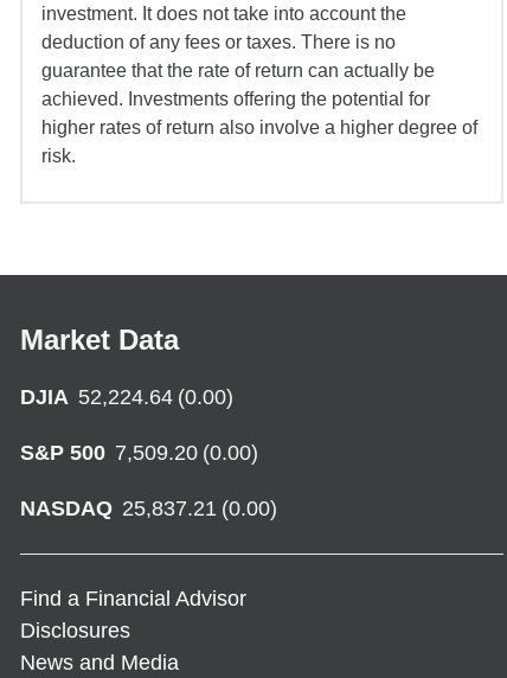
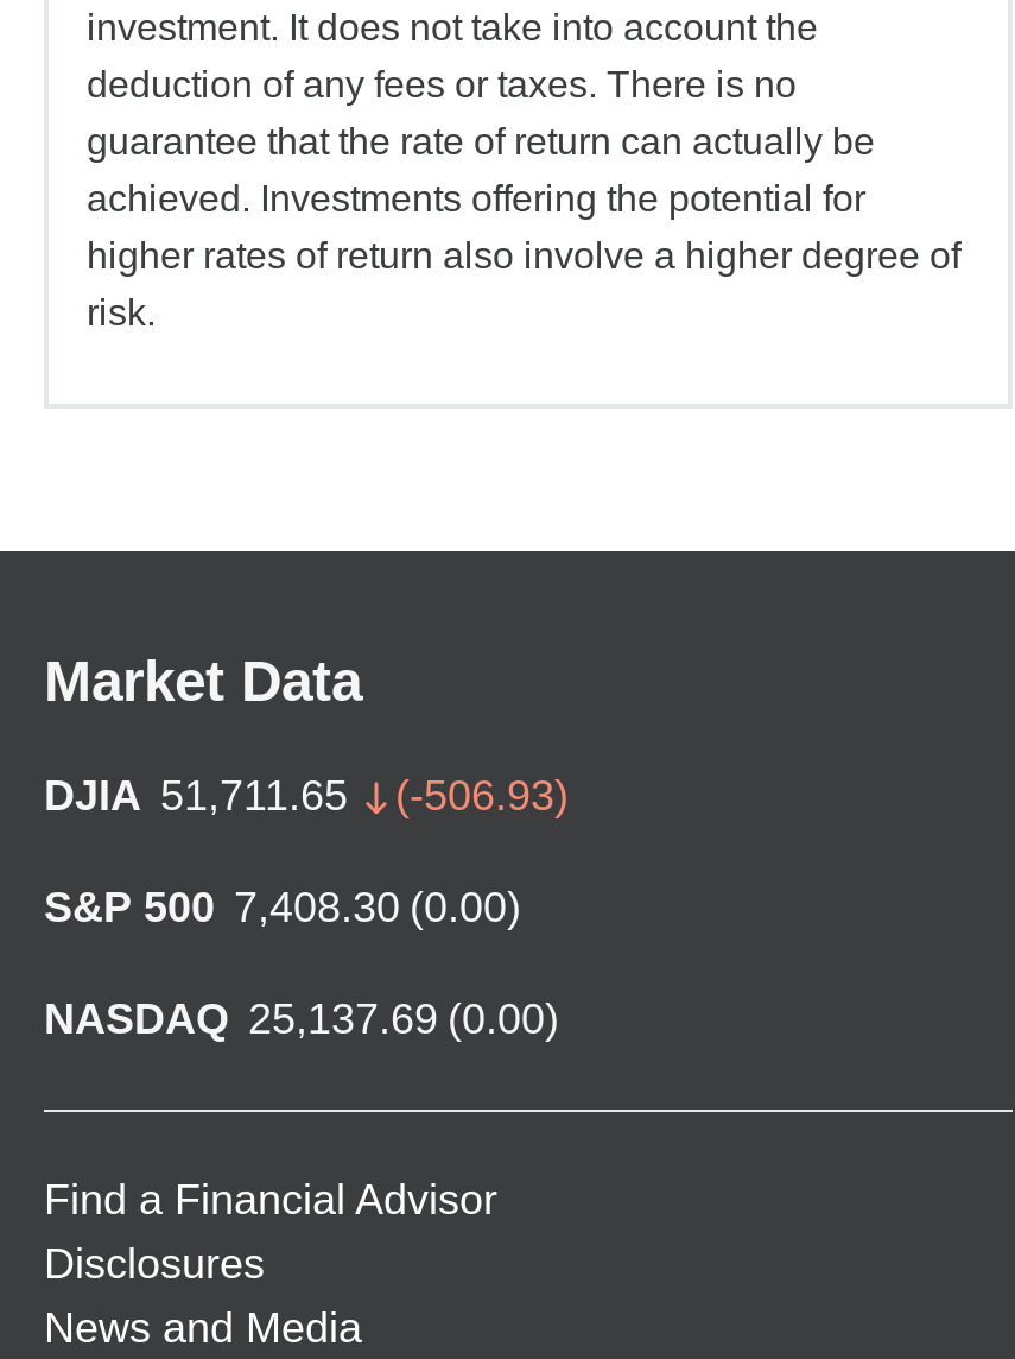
- DJIA 52,224.64 (0.00)
+ DJIA 51,711.65
+ (-506.93)

- S&P 500 7,509.20 (0.00)
+ S&P 500 7,408.30 (0.00)

- NASDAQ 25,837.21 (0.00)
+ NASDAQ 25,137.69 (0.00)
